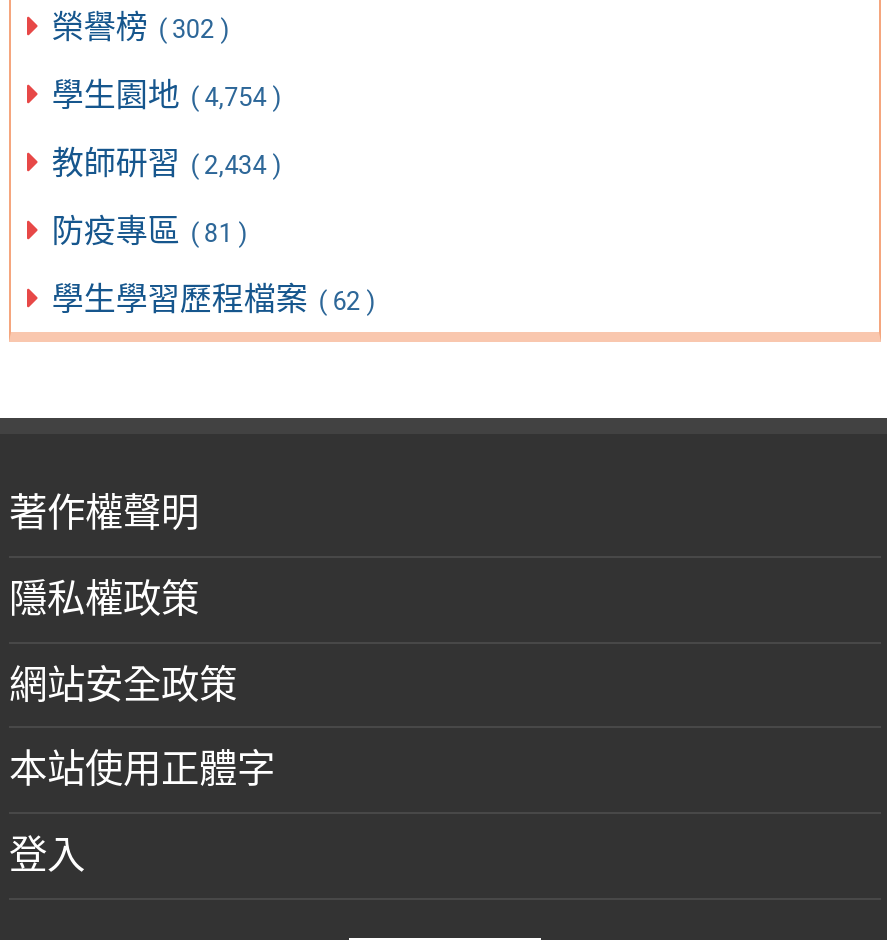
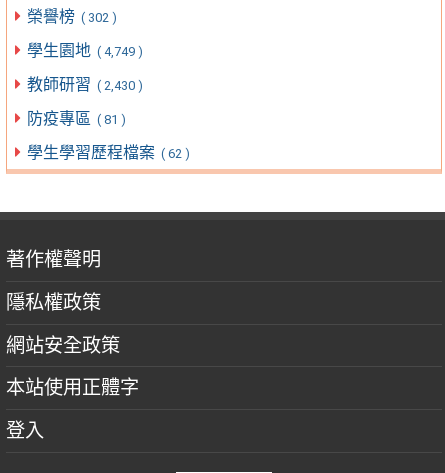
- 學生園地 ( 4,754 )
+ 學生園地 ( 4,749 )

- 教師研習 ( 2,434 )
+ 教師研習 ( 2,430 )
